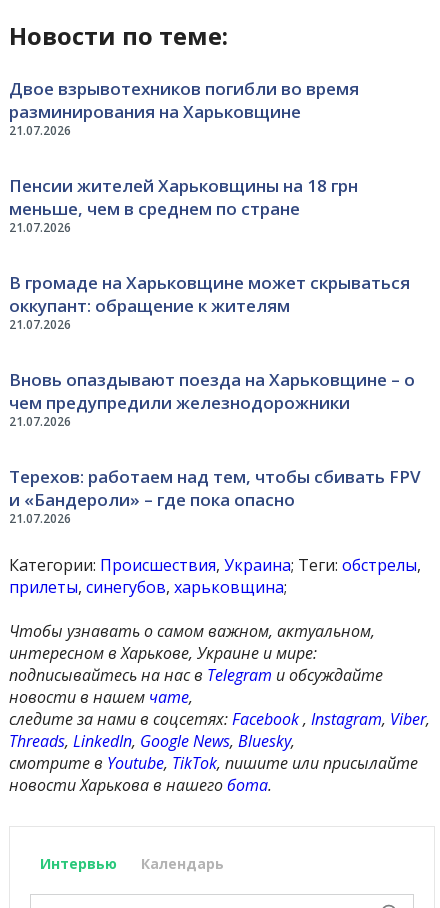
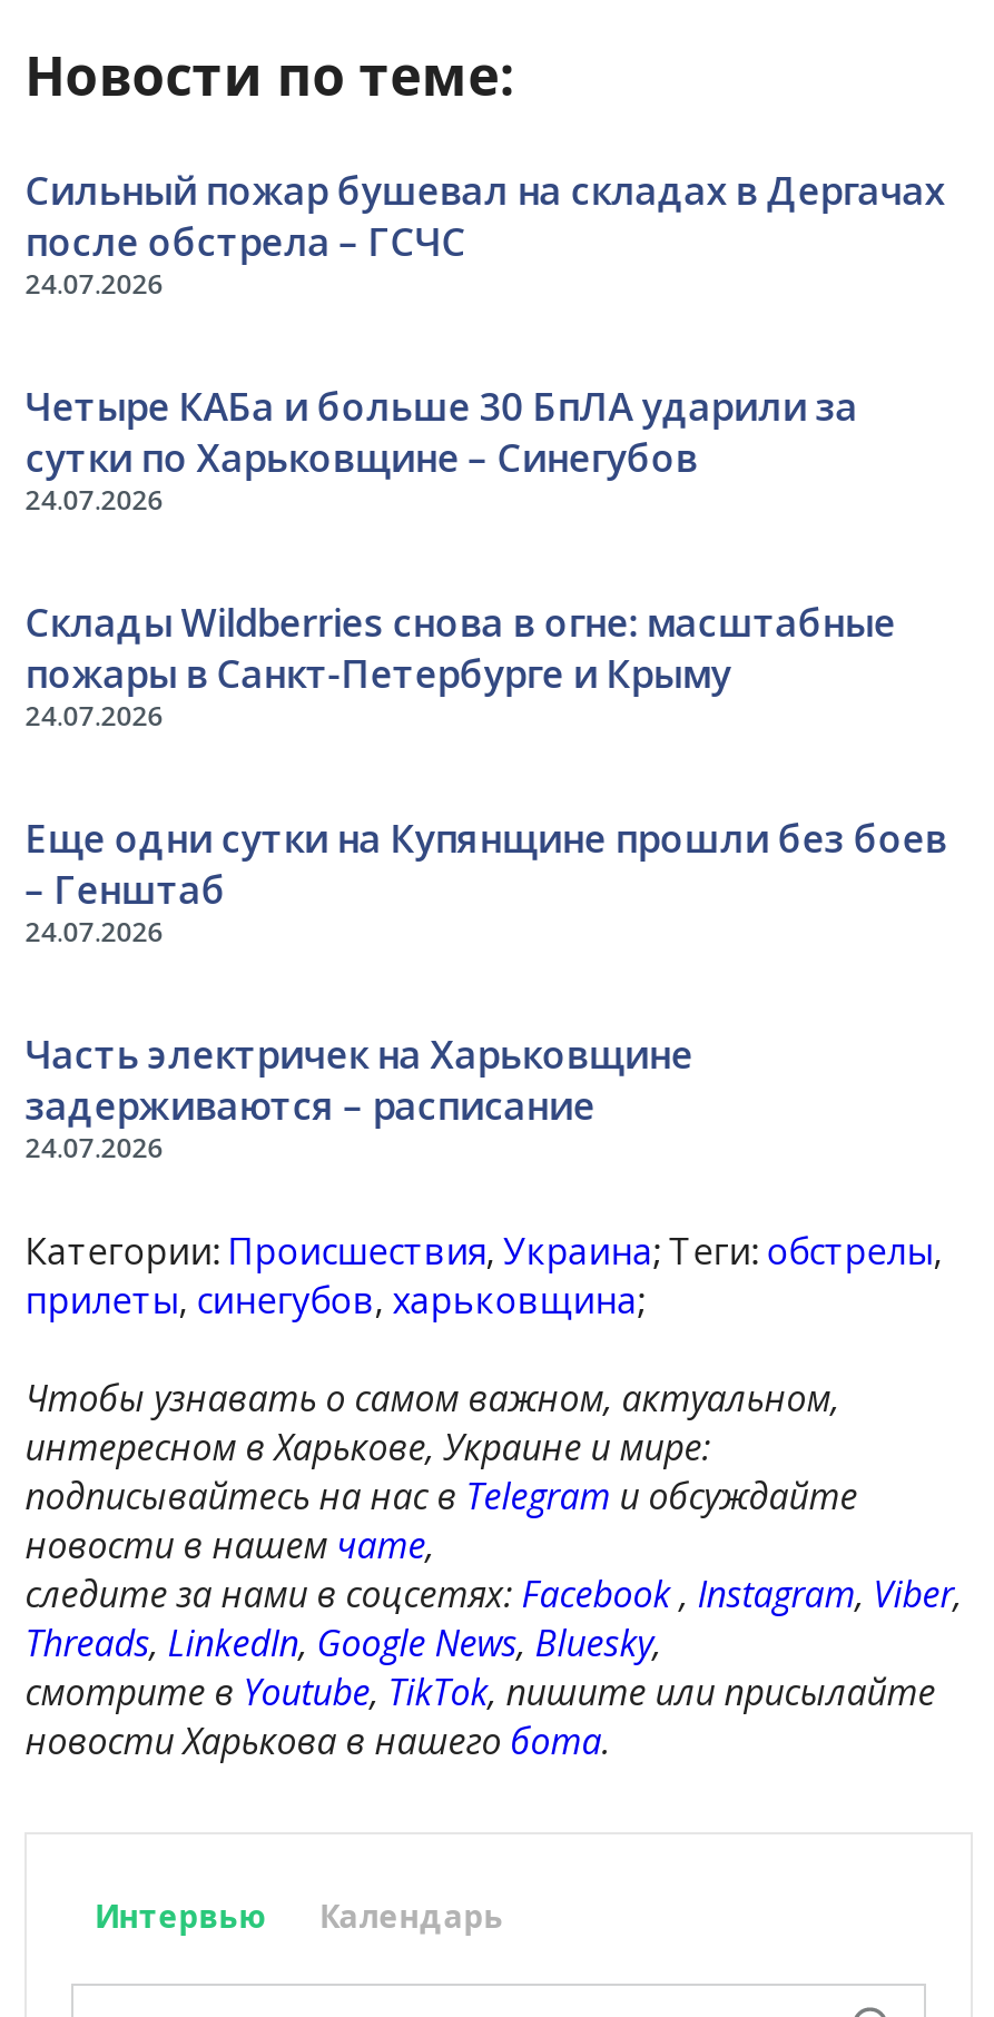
- Двое взрывотехников погибли во время
- разминирования на Харьковщине
+ Сильный пожар бушевал на складах в Дергачах
+ после обстрела – ГСЧС

- 21.07.2026
+ 24.07.2026

- Пенсии жителей Харьковщины на 18 грн
- меньше, чем в среднем по стране
+ Четыре КАБа и больше 30 БпЛА ударили за
+ сутки по Харьковщине – Синегубов

- 21.07.2026
+ 24.07.2026

- В громаде на Харьковщине может скрываться
- оккупант: обращение к жителям
+ Склады Wildberries снова в огне: масштабные
+ пожары в Санкт-Петербурге и Крыму

- 21.07.2026
+ 24.07.2026

- Вновь опаздывают поезда на Харьковщине – о
- чем предупредили железнодорожники
+ Еще одни сутки на Купянщине прошли без боев
+ – Генштаб

- 21.07.2026
+ 24.07.2026

- Терехов: работаем над тем, чтобы сбивать FPV
- и «Бандероли» – где пока опасно
+ Часть электричек на Харьковщине
+ задерживаются – расписание

- 21.07.2026
+ 24.07.2026
